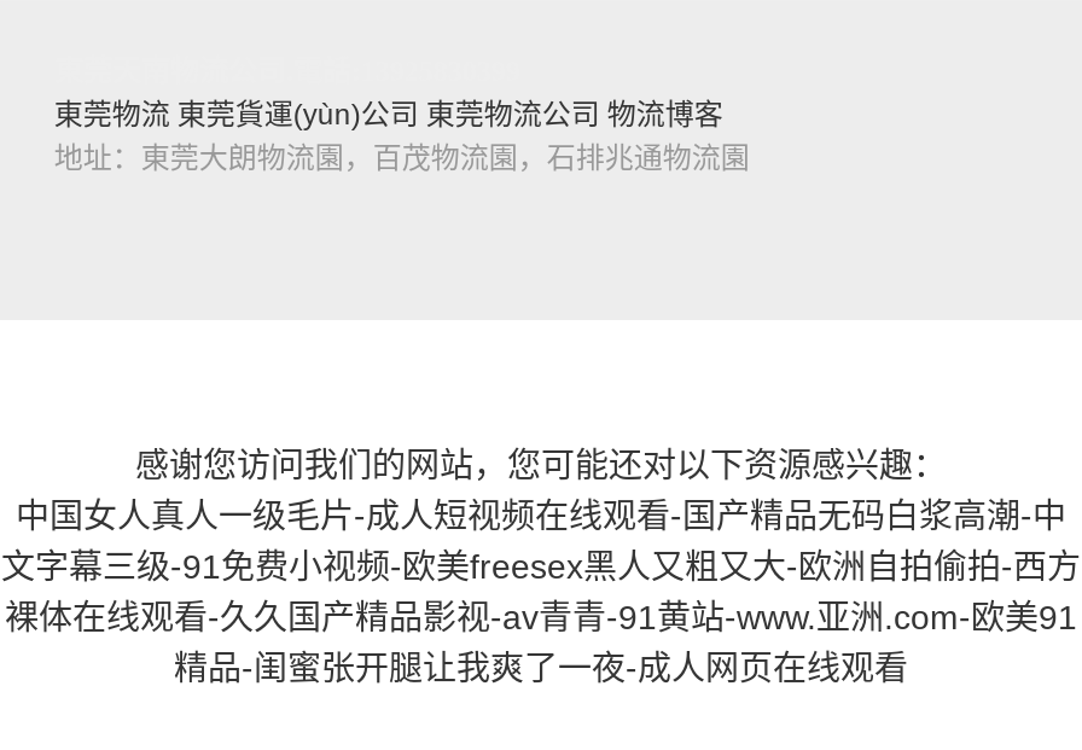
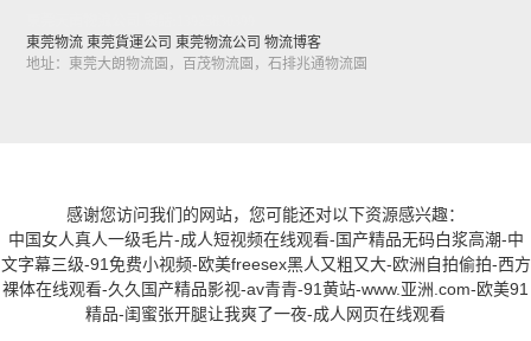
- 東莞物流 東莞貨運(yùn)公司 東莞物流公司 物流博客
+ 東莞物流 東莞貨運公司 東莞物流公司 物流博客
